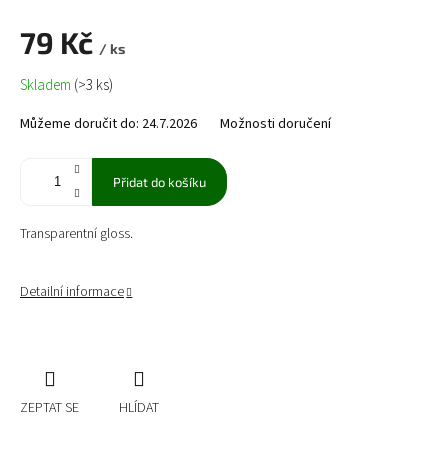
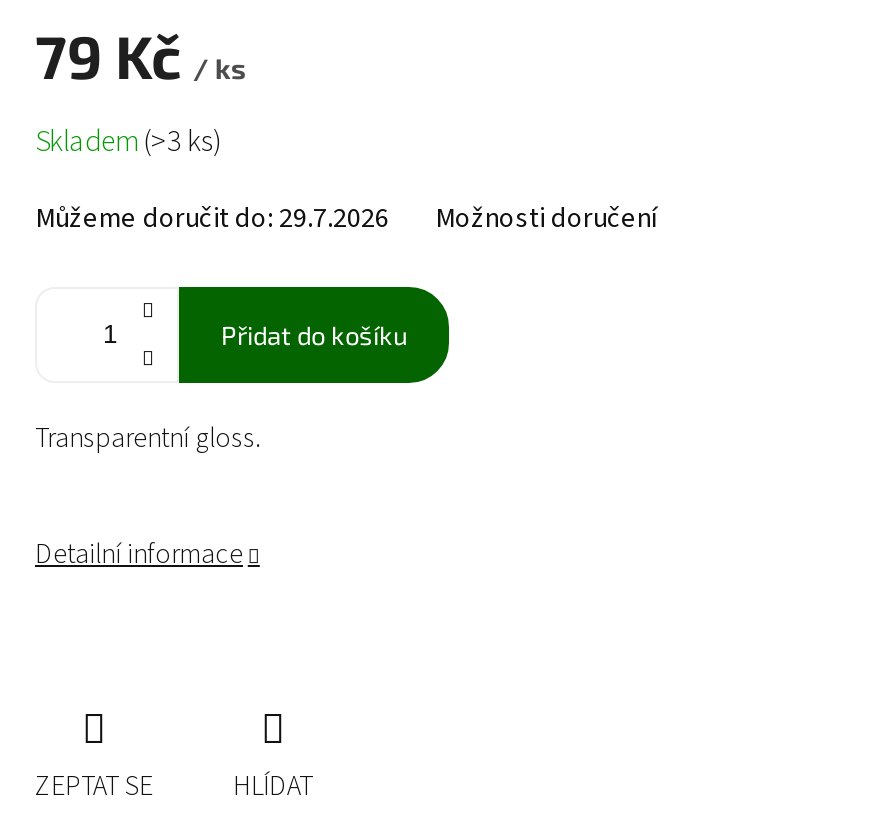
- Můžeme doručit do: 24.7.2026
+ Můžeme doručit do: 29.7.2026
